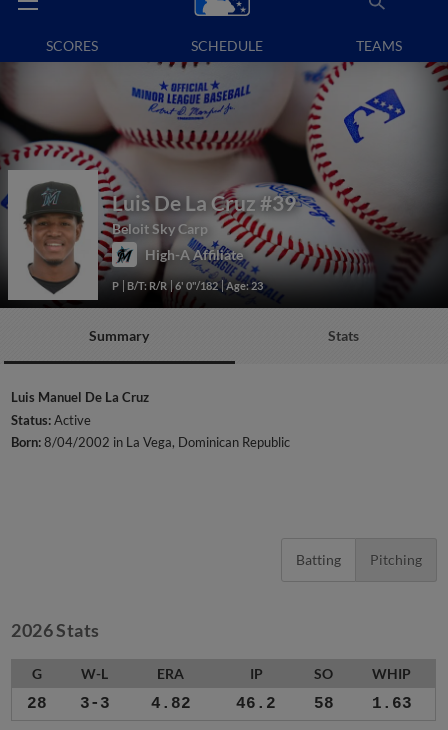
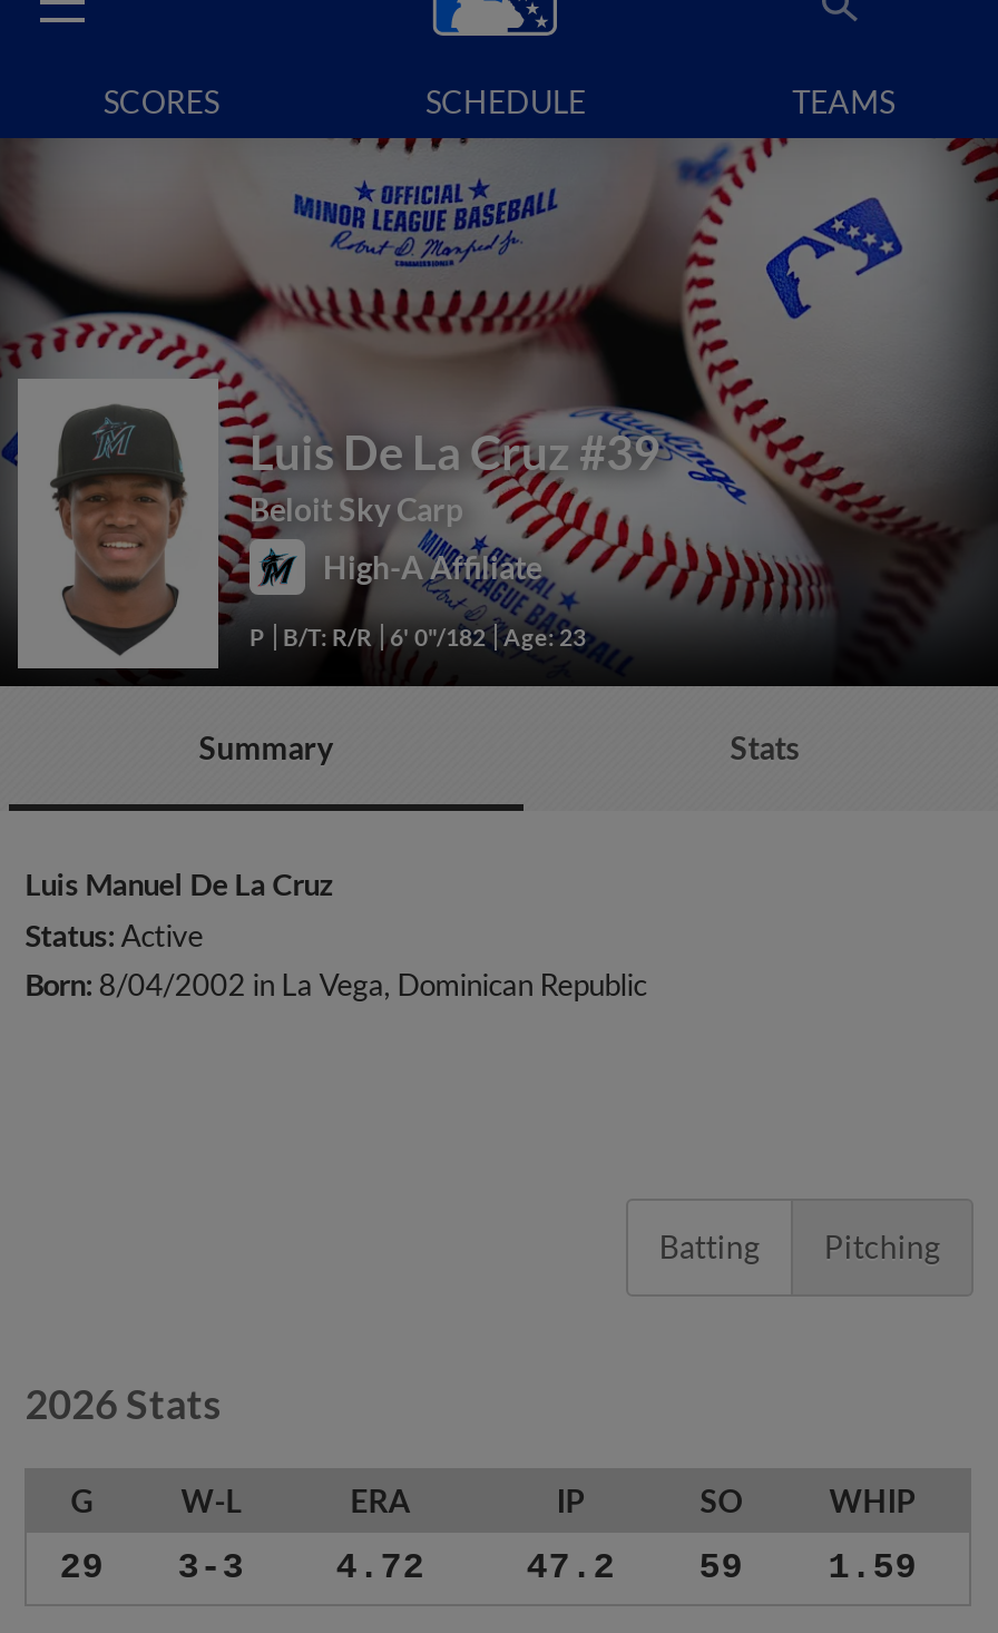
- 28 3-3
+ 29 3-3

- 4.82
+ 4.72

- 46.2
+ 47.2

- 58
+ 59

- 1.63
+ 1.59
